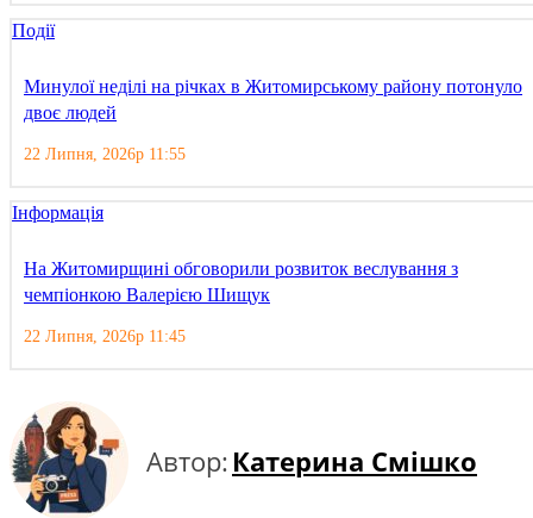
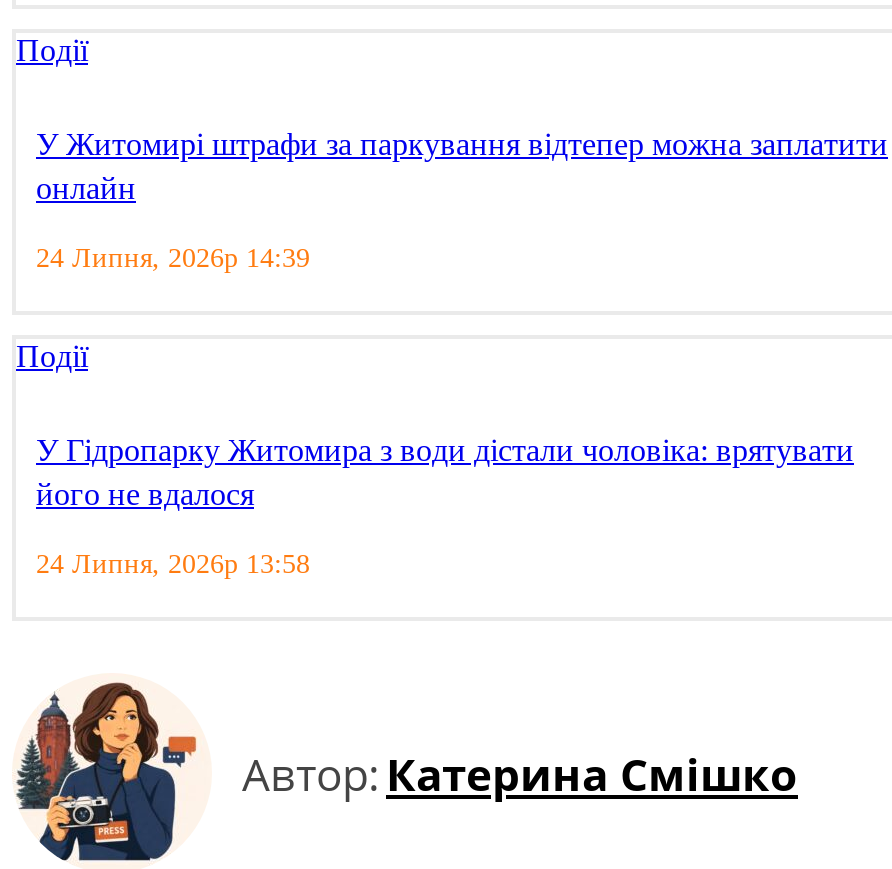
- Минулої неділі на річках в Житомирському району потонуло
- двоє людей
+ У Житомирі штрафи за паркування відтепер можна заплатити
+ онлайн

- 22 Липня, 2026р 11:55
+ 24 Липня, 2026р 14:39

- Інформація
+ Події

- На Житомирщині обговорили розвиток веслування з
- чемпіонкою Валерією Шищук
+ У Гідропарку Житомира з води дістали чоловіка: врятувати
+ його не вдалося

- 22 Липня, 2026р 11:45
+ 24 Липня, 2026р 13:58
